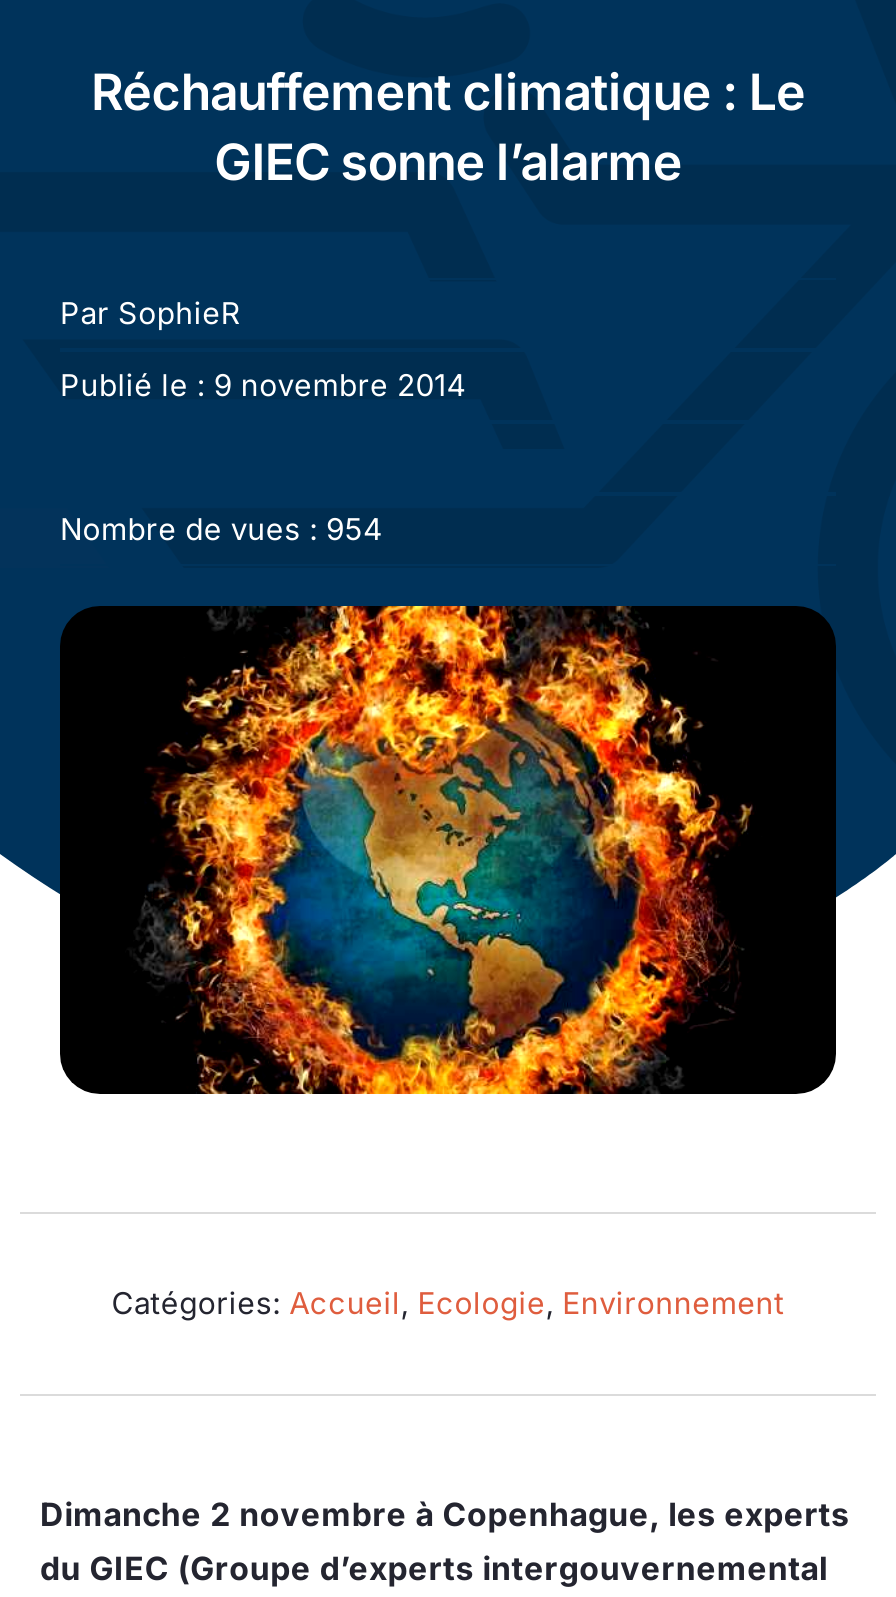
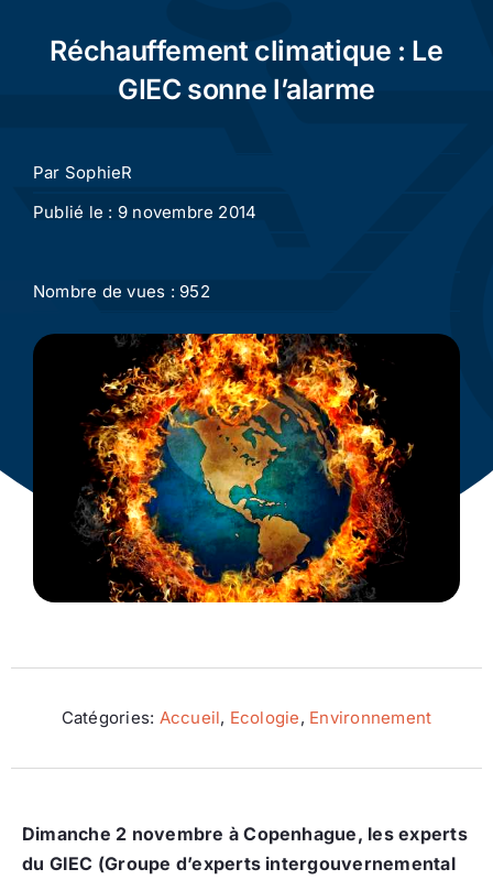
- Nombre de vues : 954
+ Nombre de vues : 952
